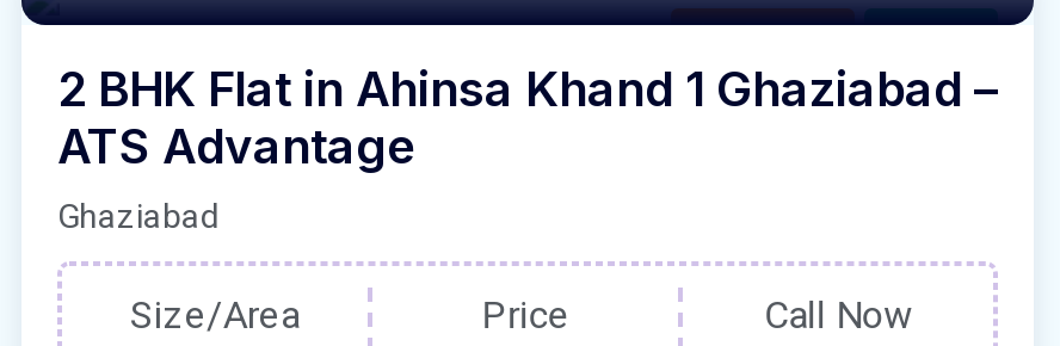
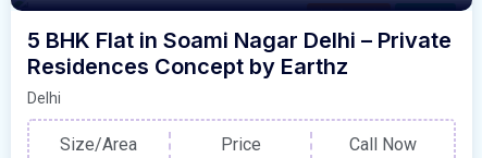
- 2 BHK Flat in Ahinsa Khand 1 Ghaziabad –
- ATS Advantage
- Ghaziabad
+ 5 BHK Flat in Soami Nagar Delhi – Private
+ Residences Concept by Earthz
+ Delhi
